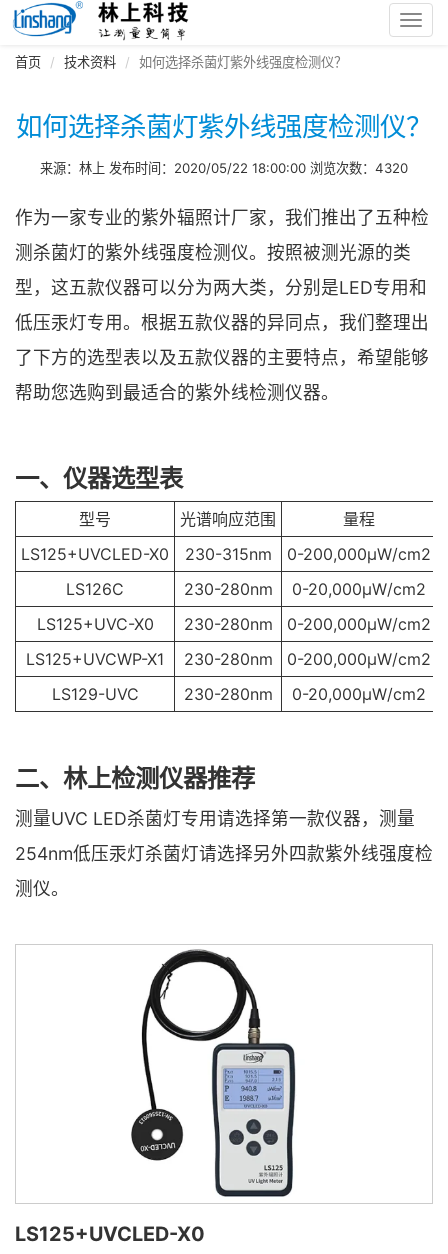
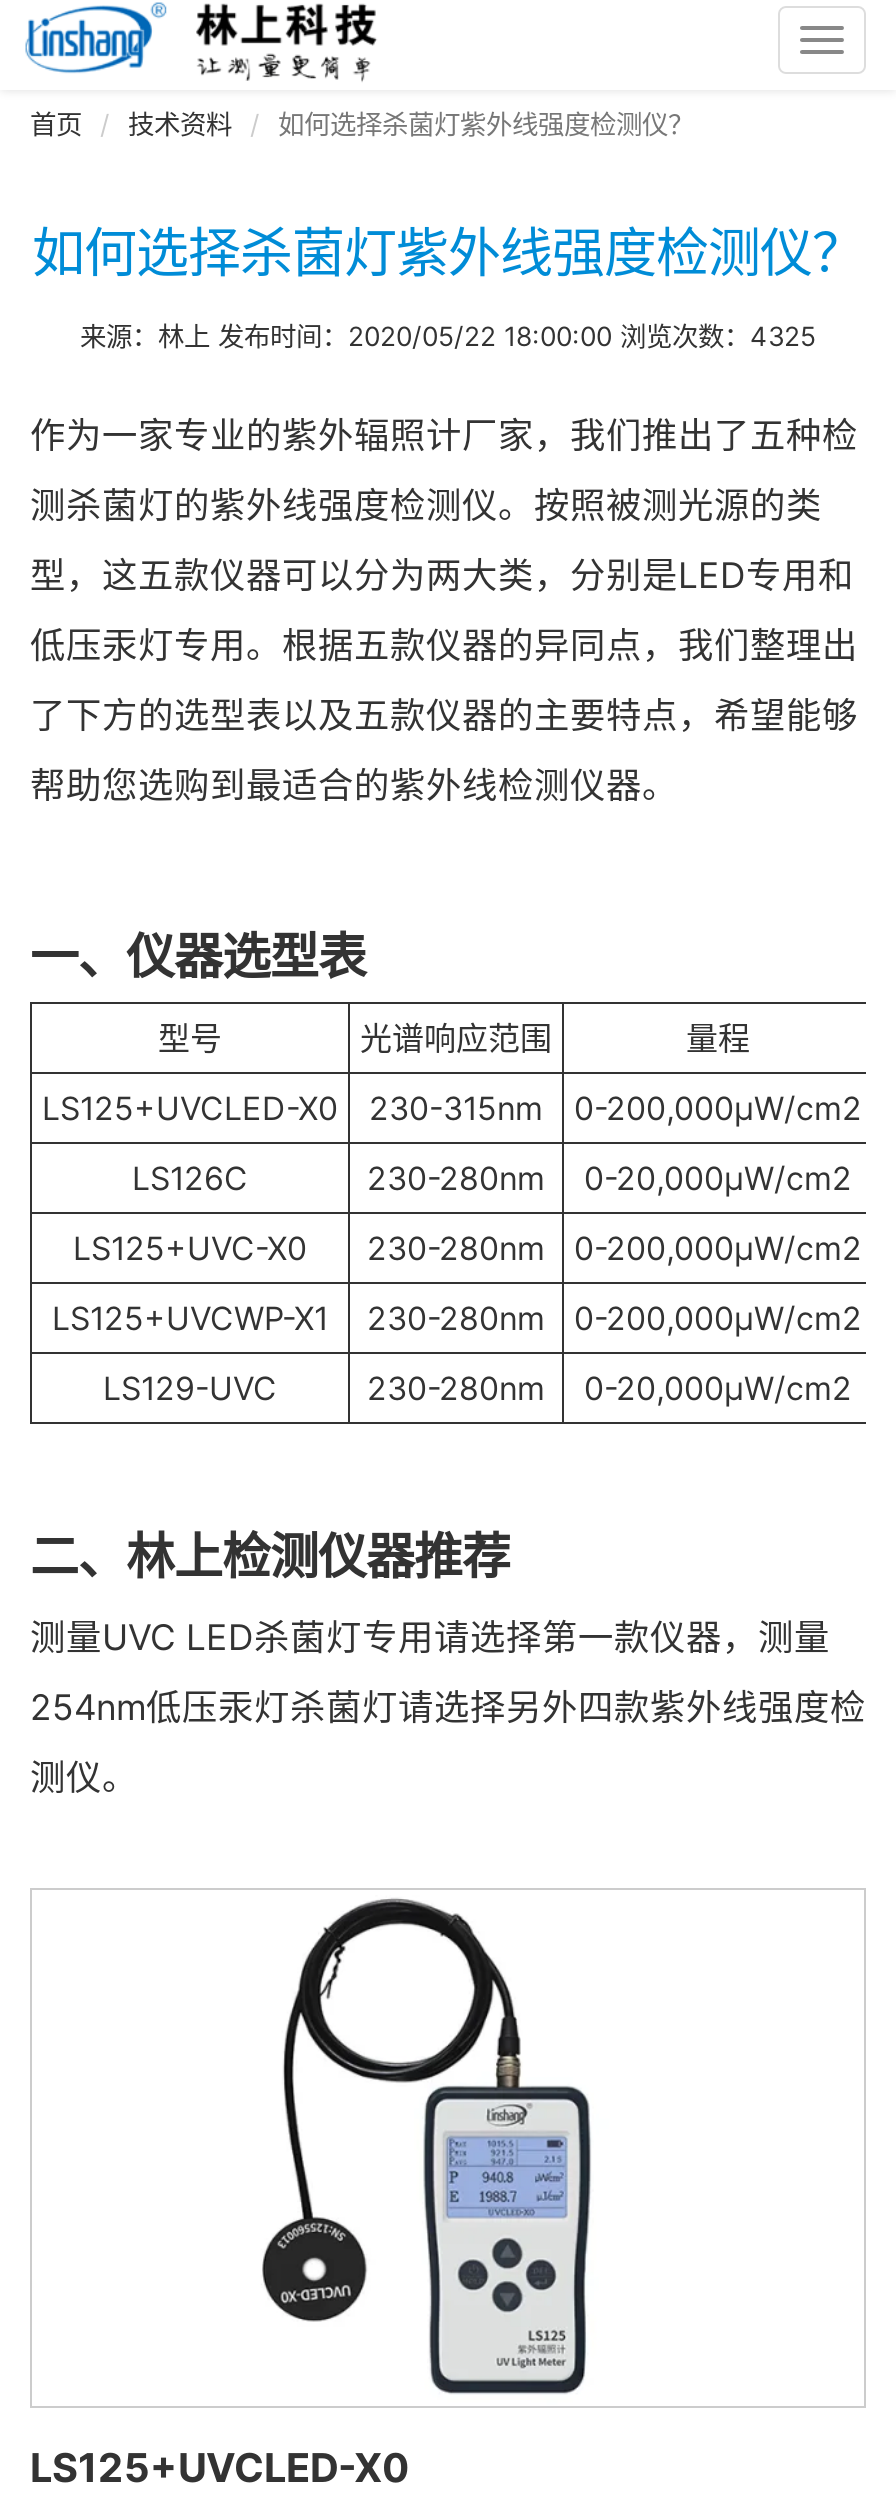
- 来源：林上 发布时间：2020/05/22 18:00:00 浏览次数：4320
+ 来源：林上 发布时间：2020/05/22 18:00:00 浏览次数：4325
